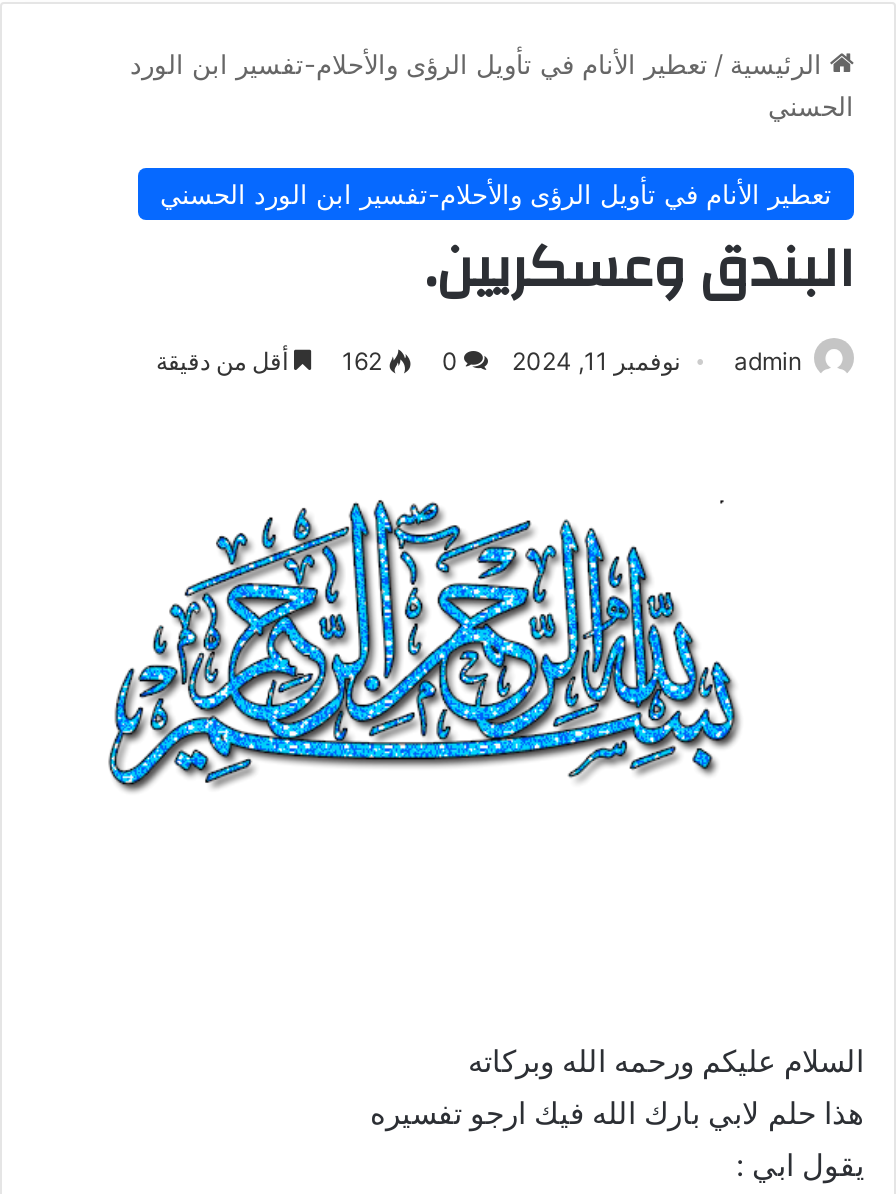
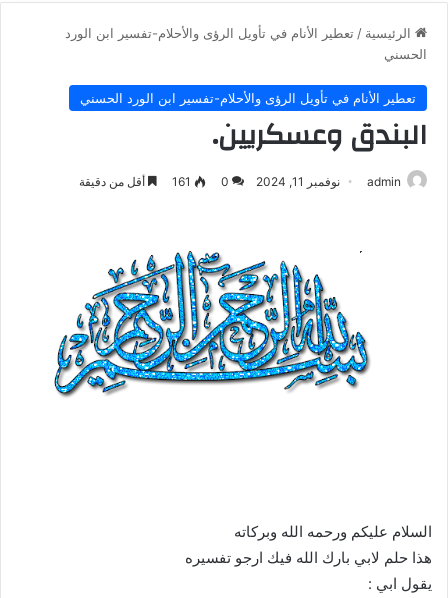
- 162
+ 161
